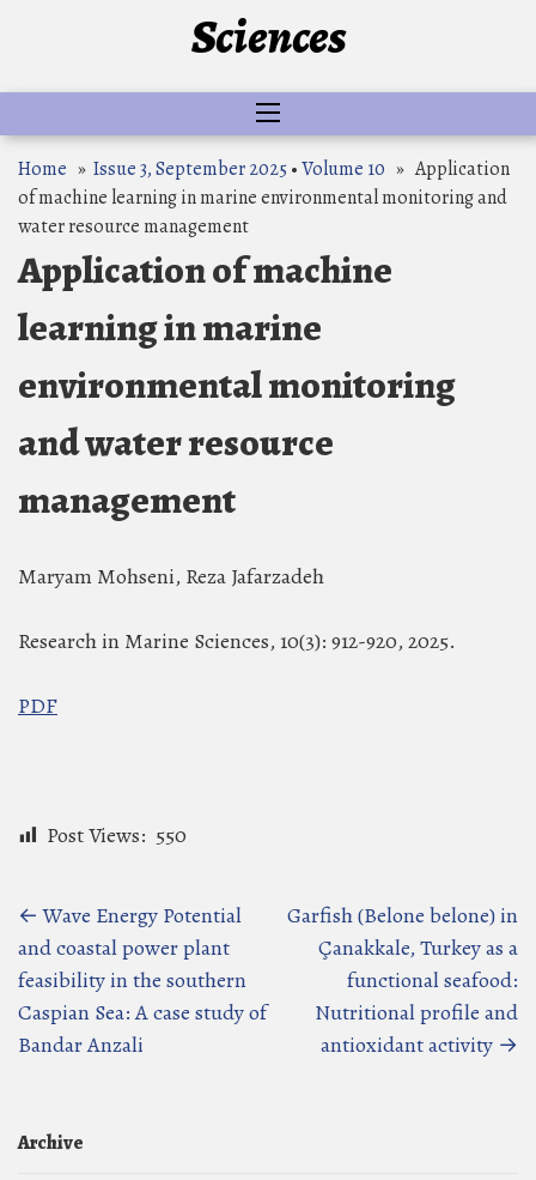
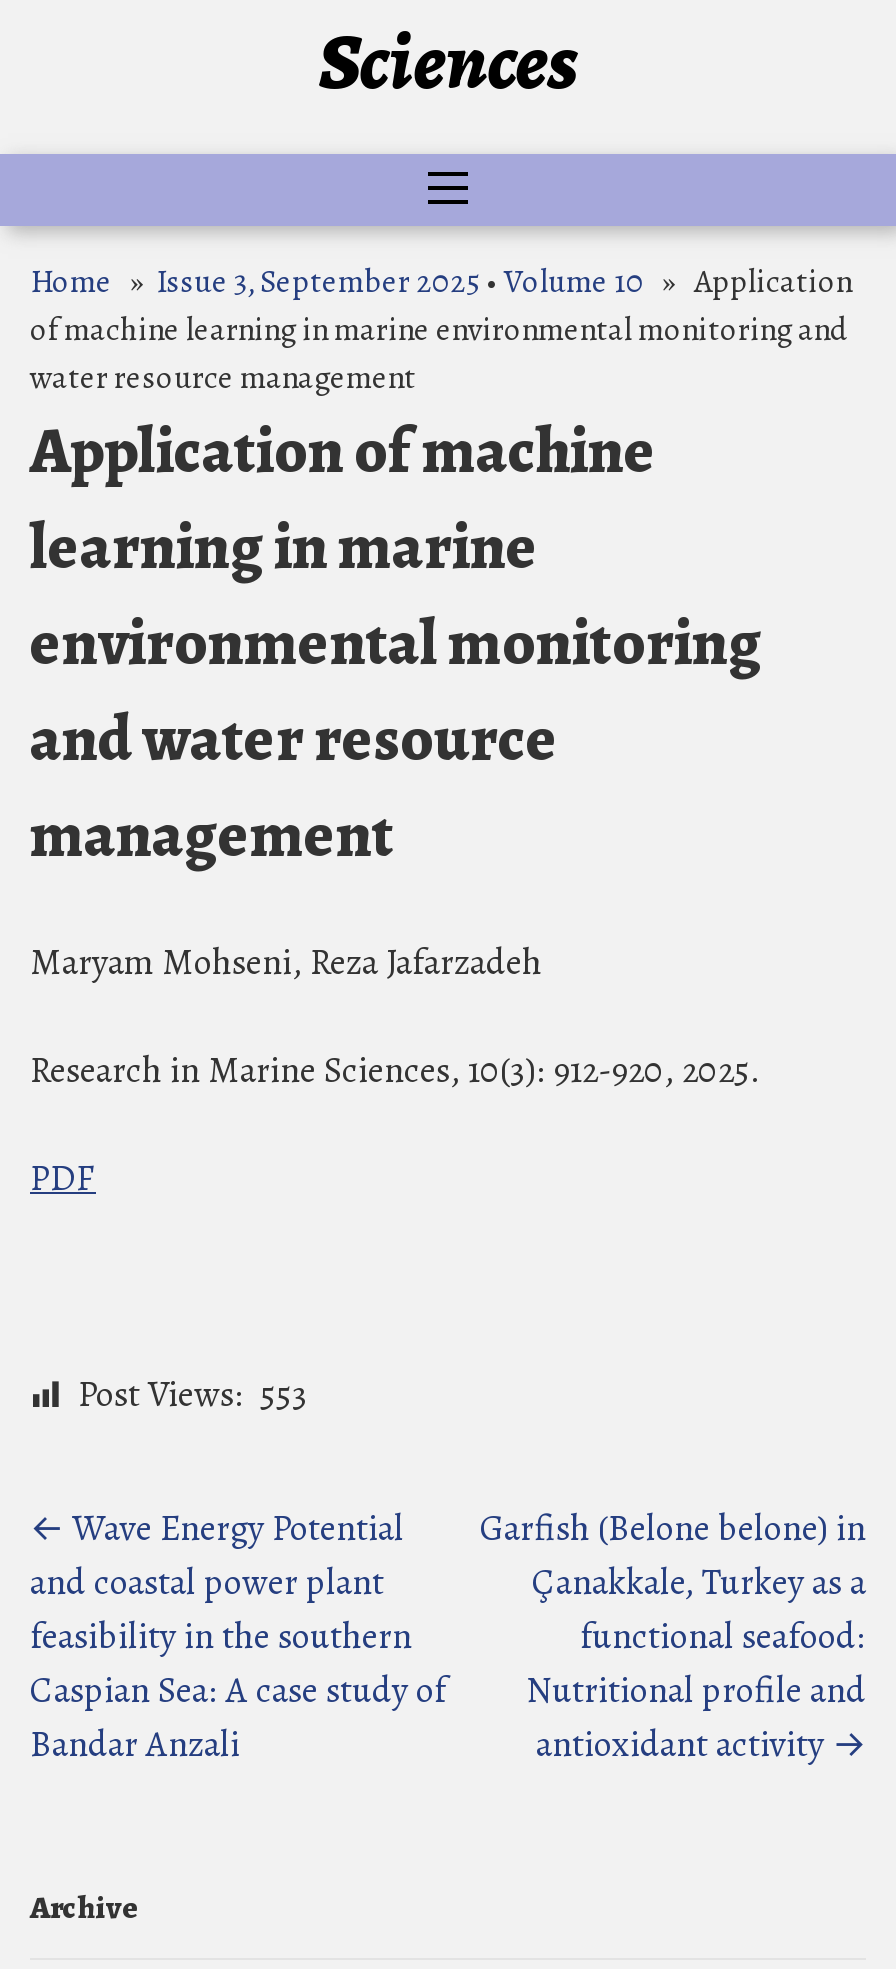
- Post Views: 550
+ Post Views: 553
